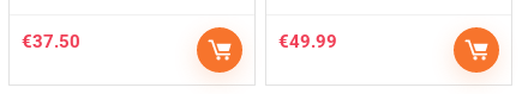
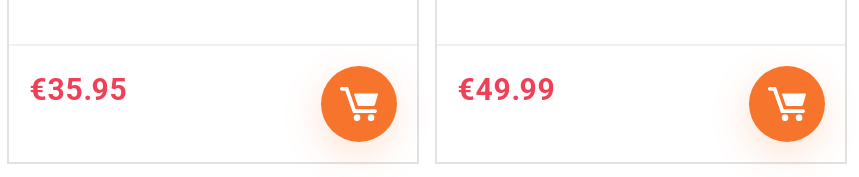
- €37.50
+ €35.95
